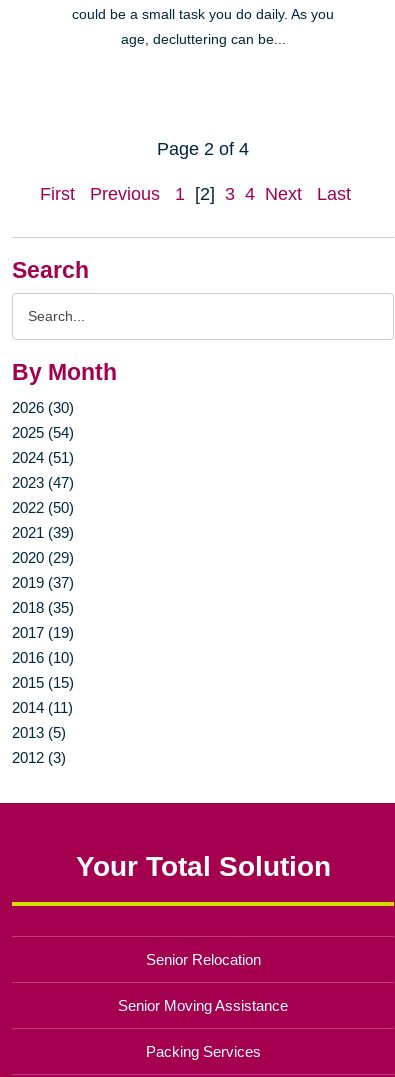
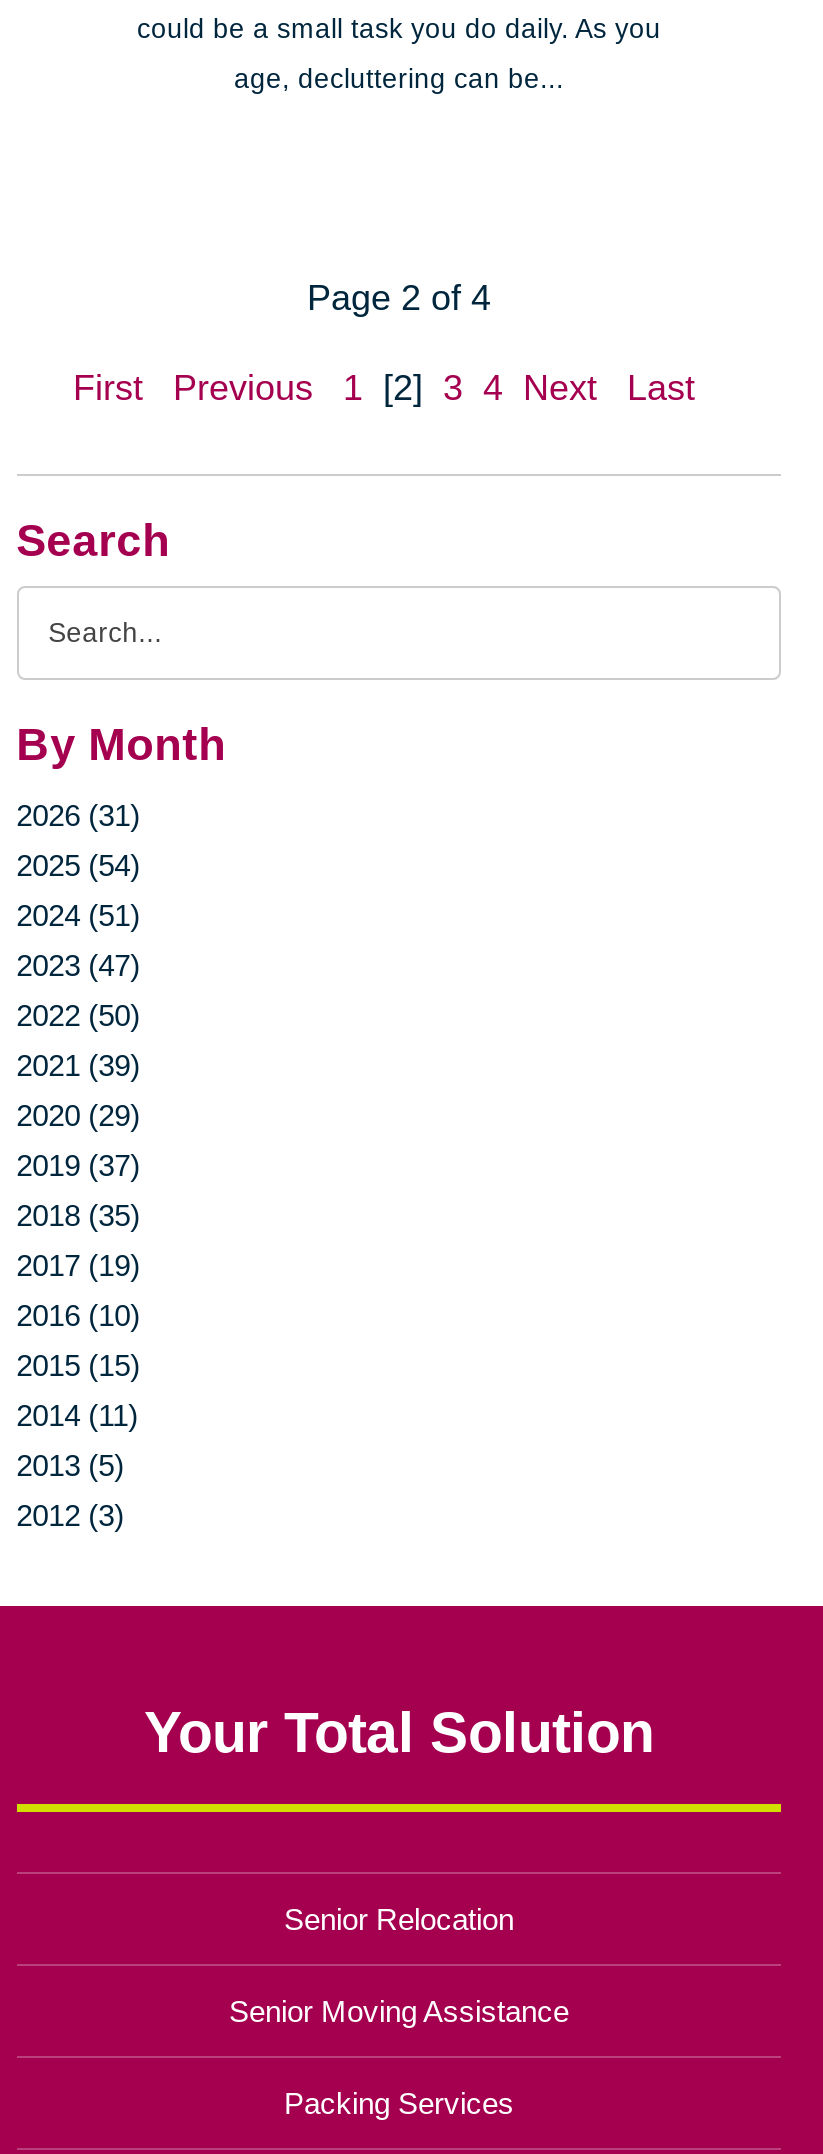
- 2026 (30)
+ 2026 (31)
